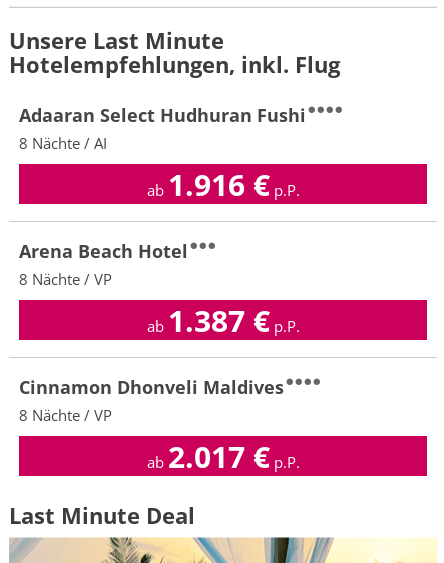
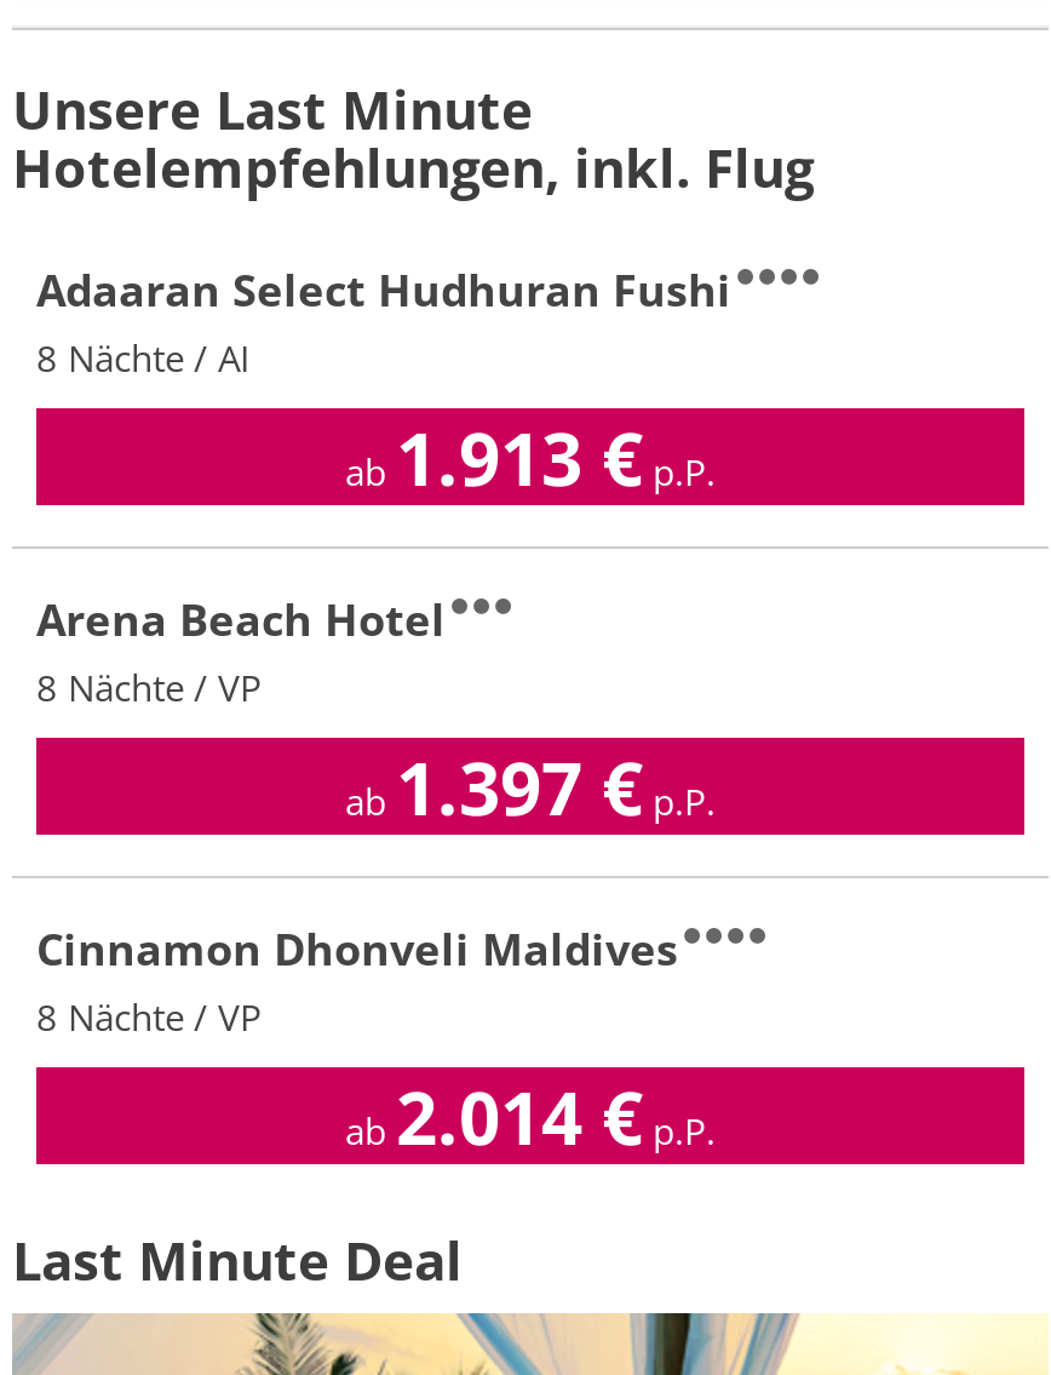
- ab1.916€p.P.
+ ab1.913€p.P.

- ab1.387€p.P.
+ ab1.397€p.P.

- ab2.017€p.P.
+ ab2.014€p.P.
